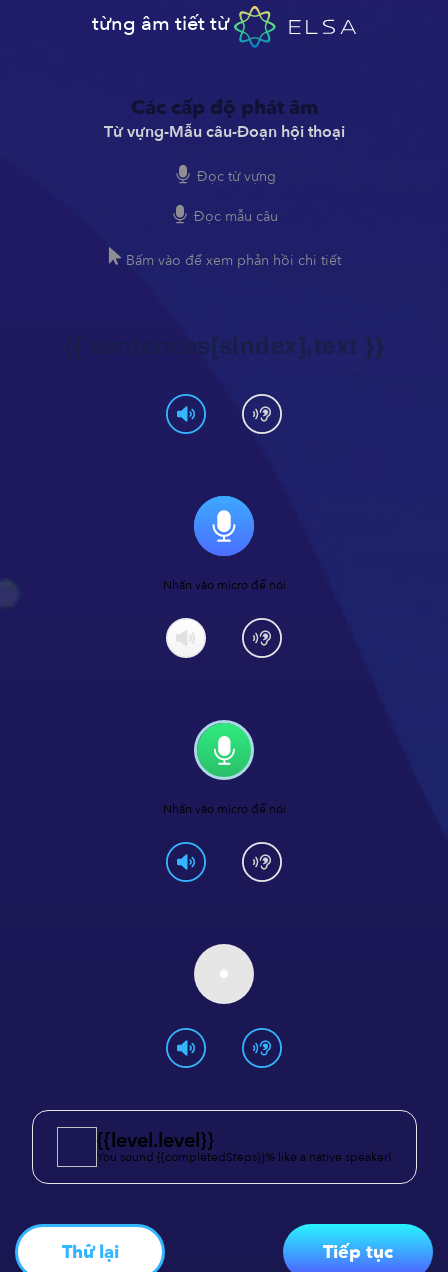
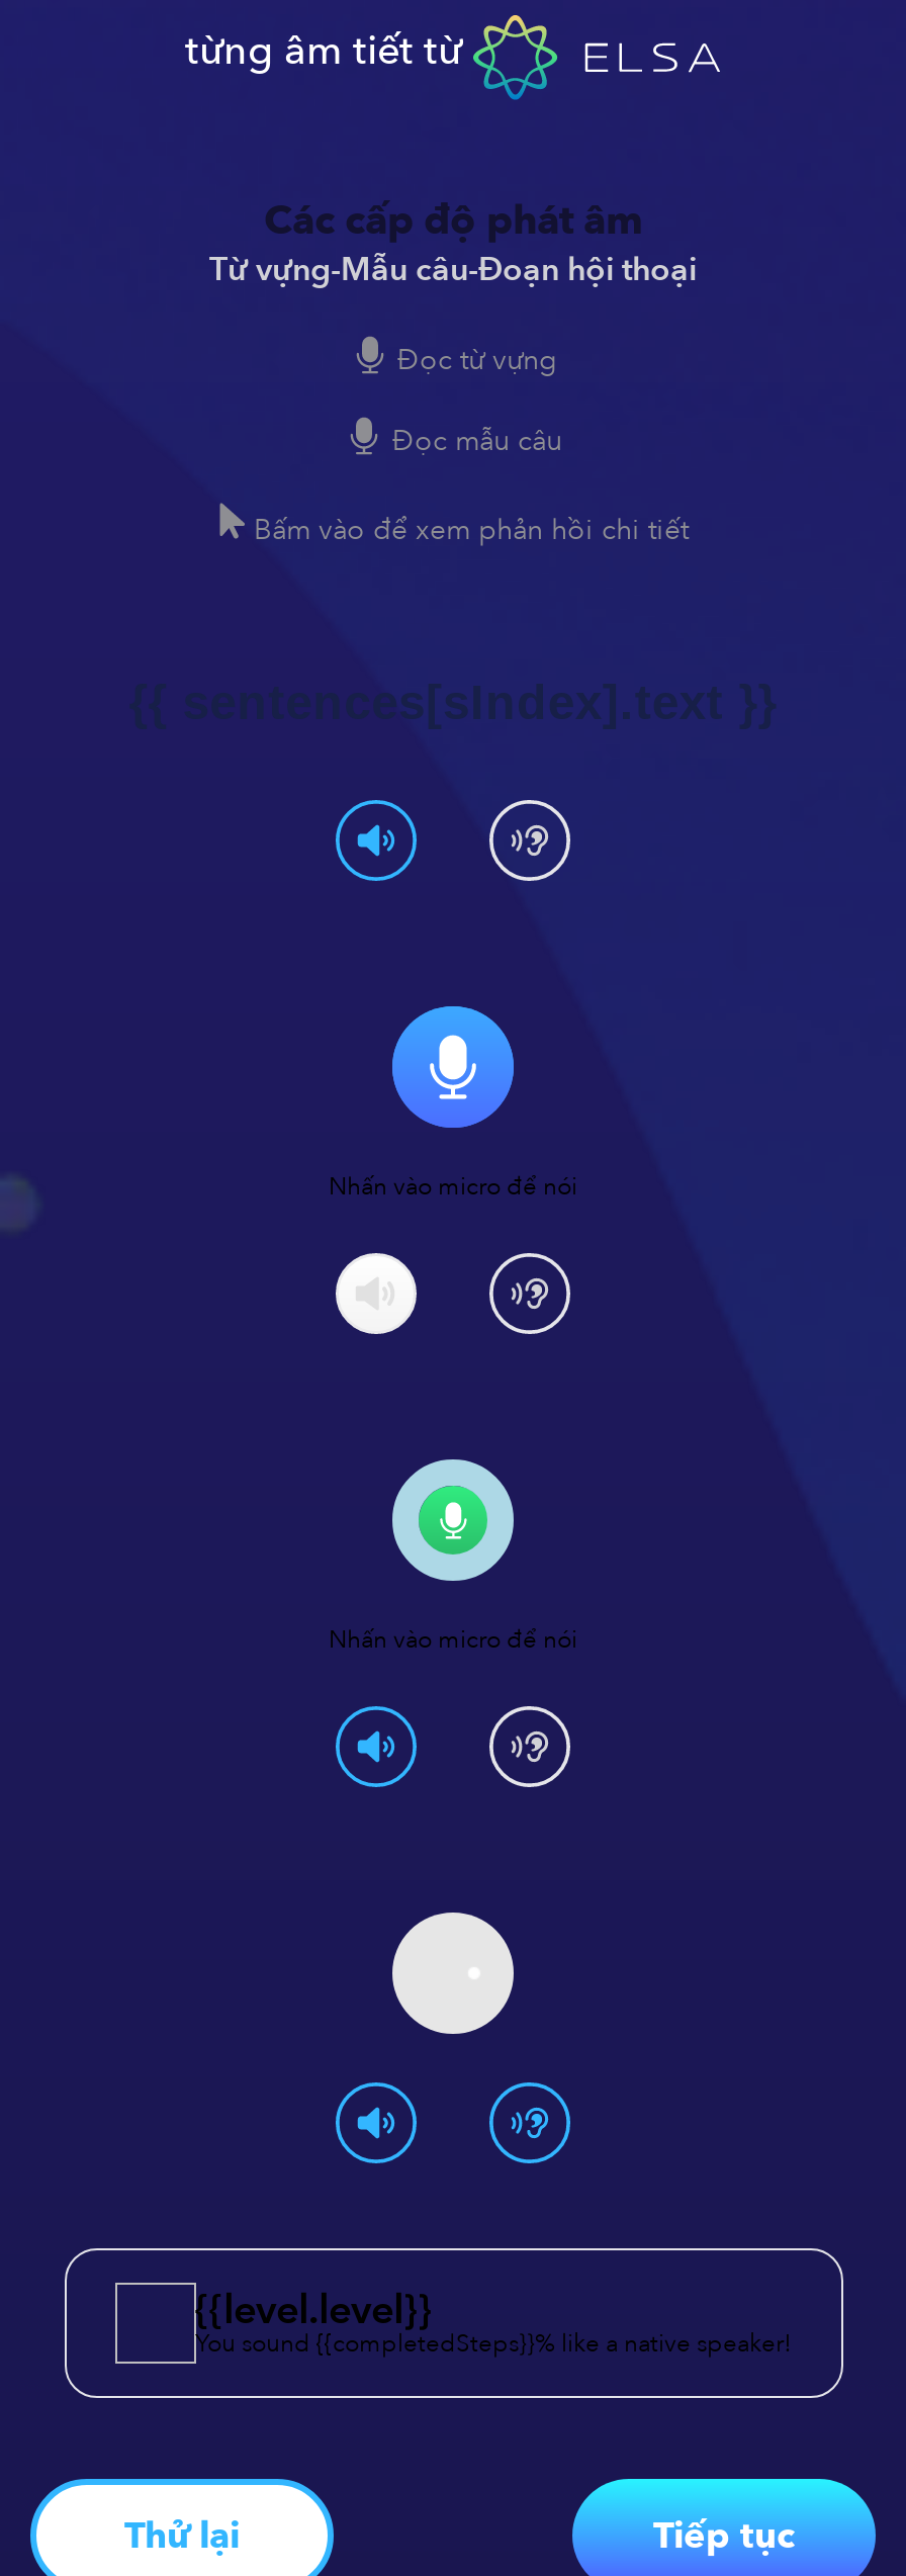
- [image]
+ [image]
